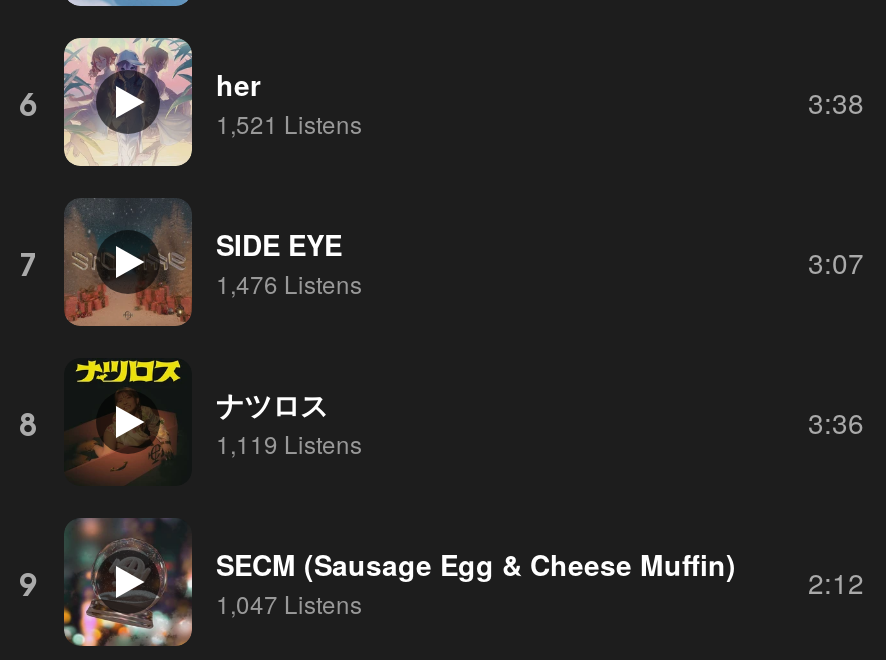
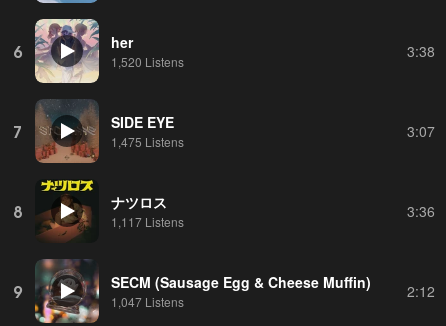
- 1,521 Listens
+ 1,520 Listens

- 1,476 Listens
+ 1,475 Listens

- 1,119 Listens
+ 1,117 Listens
